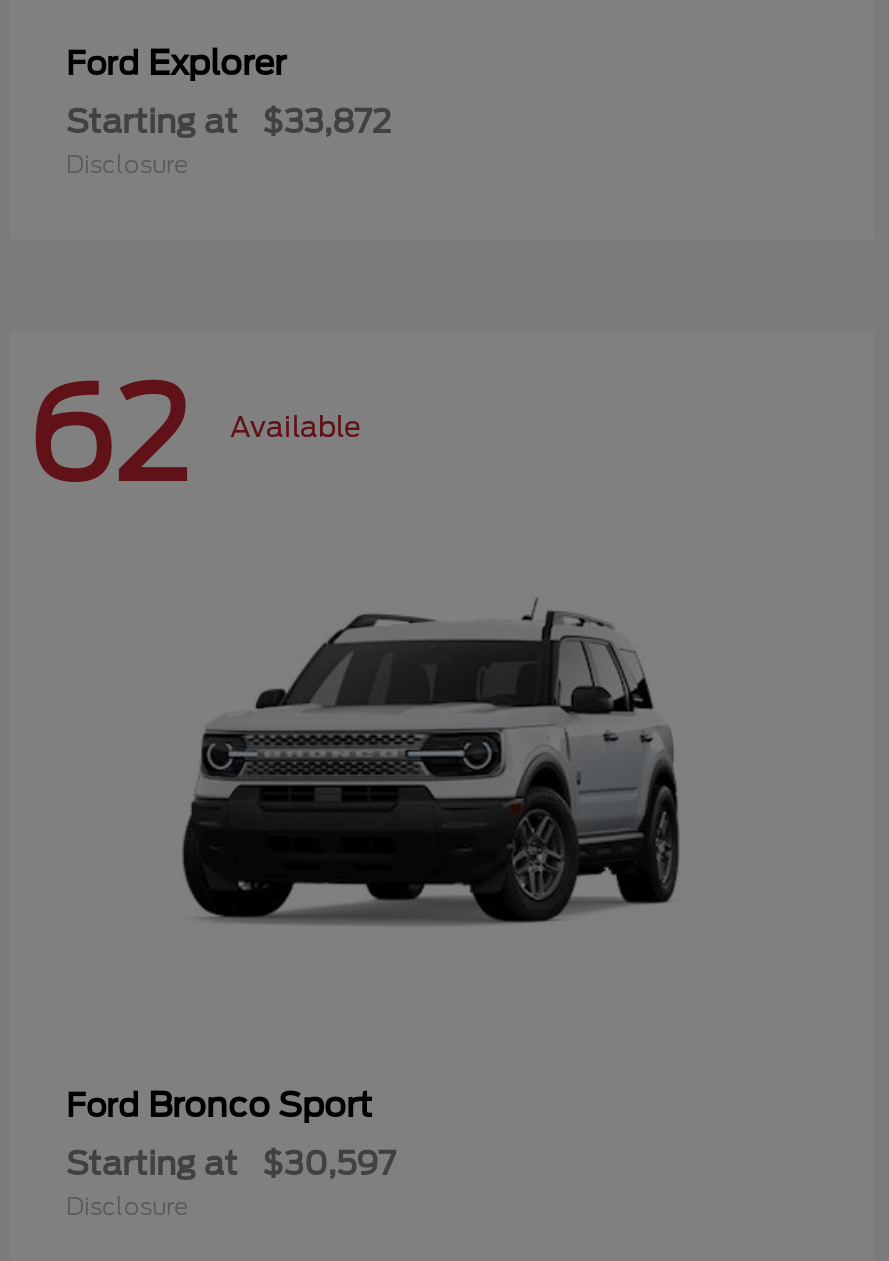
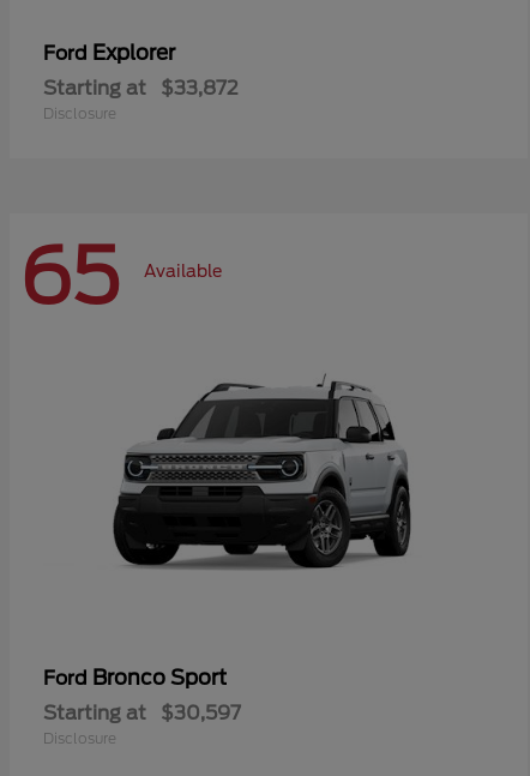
- 62 Available
+ 65 Available
